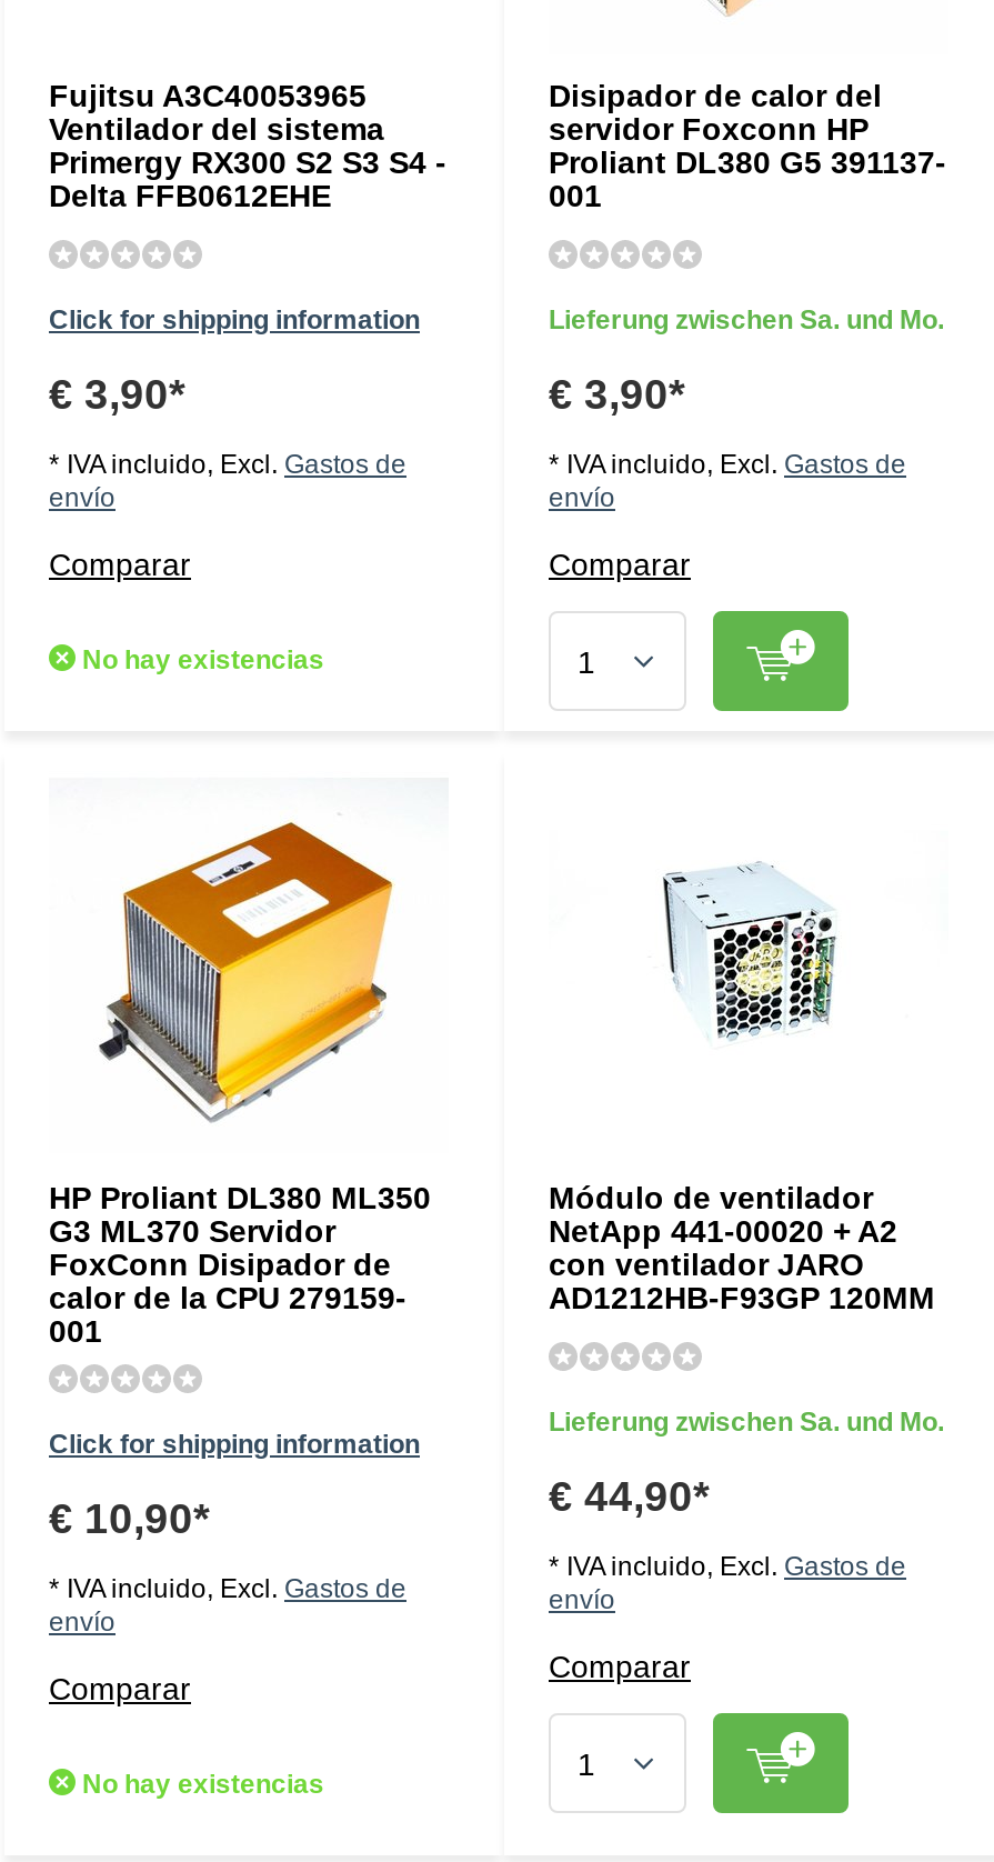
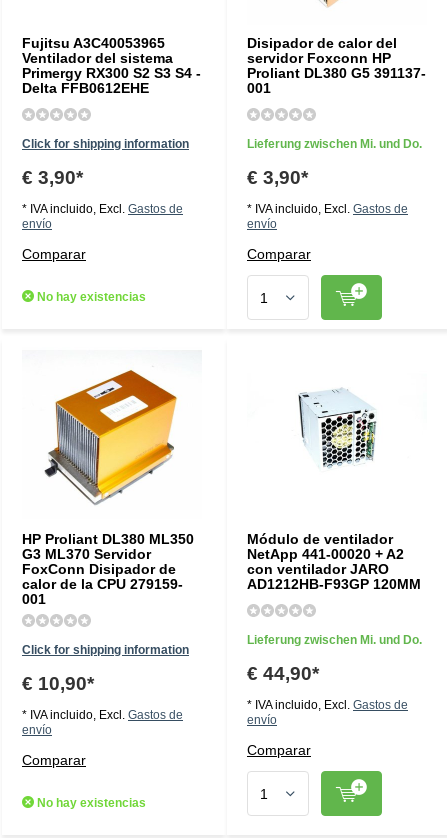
- Lieferung zwischen Sa. und Mo.
+ Lieferung zwischen Mi. und Do.

- Lieferung zwischen Sa. und Mo.
+ Lieferung zwischen Mi. und Do.
